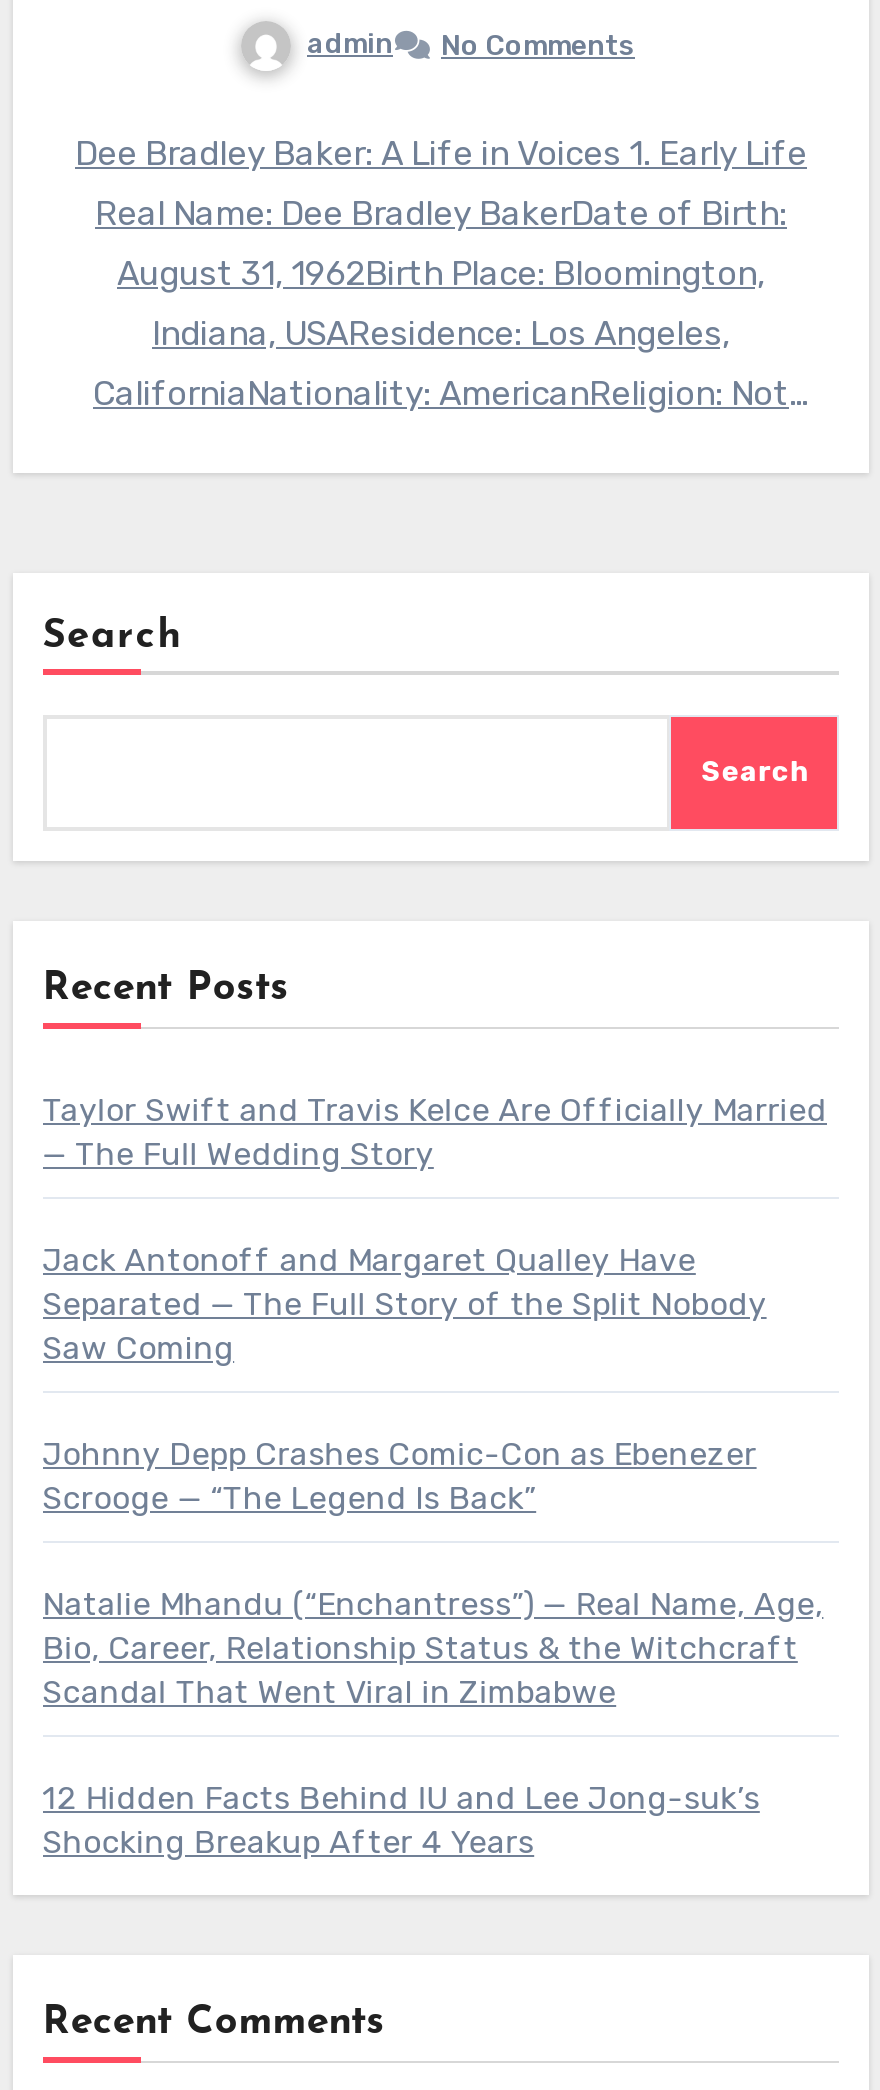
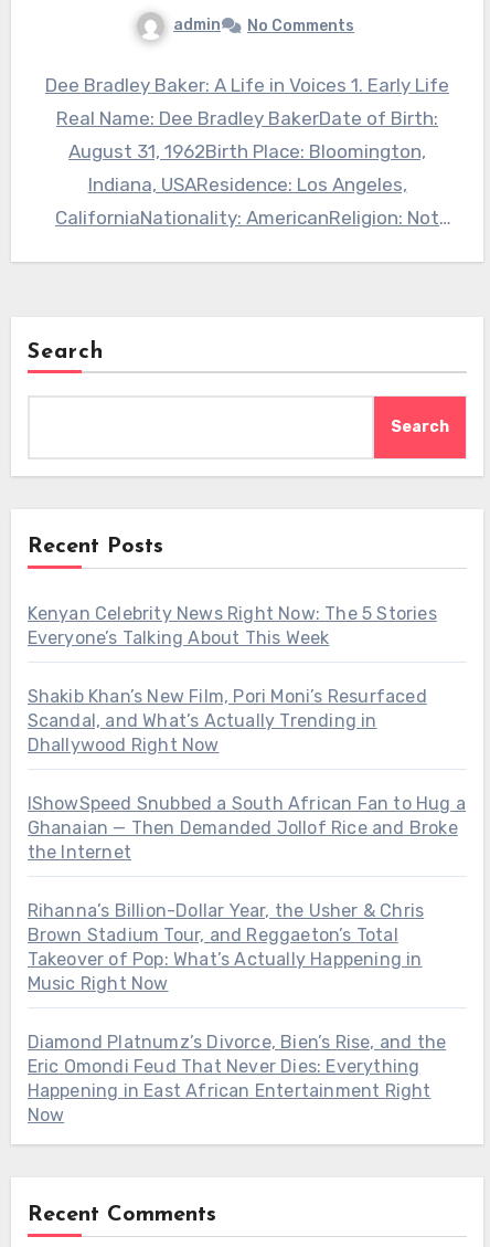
- Taylor Swift and Travis Kelce Are Officially Married
- — The Full Wedding Story
+ Kenyan Celebrity News Right Now: The 5 Stories
+ Everyone’s Talking About This Week

- Jack Antonoff and Margaret Qualley Have
- Separated — The Full Story of the Split Nobody
- Saw Coming
+ Shakib Khan’s New Film, Pori Moni’s Resurfaced
+ Scandal, and What’s Actually Trending in
+ Dhallywood Right Now

- Johnny Depp Crashes Comic-Con as Ebenezer
- Scrooge — “The Legend Is Back”
+ IShowSpeed Snubbed a South African Fan to Hug a
+ Ghanaian — Then Demanded Jollof Rice and Broke
+ the Internet

- Natalie Mhandu (“Enchantress”) — Real Name, Age,
- Bio, Career, Relationship Status & the Witchcraft
- Scandal That Went Viral in Zimbabwe
+ Rihanna’s Billion-Dollar Year, the Usher & Chris
+ Brown Stadium Tour, and Reggaeton’s Total
+ Takeover of Pop: What’s Actually Happening in
+ Music Right Now

- 12 Hidden Facts Behind IU and Lee Jong-suk’s
- Shocking Breakup After 4 Years
+ Diamond Platnumz’s Divorce, Bien’s Rise, and the
+ Eric Omondi Feud That Never Dies: Everything
+ Happening in East African Entertainment Right
+ Now
